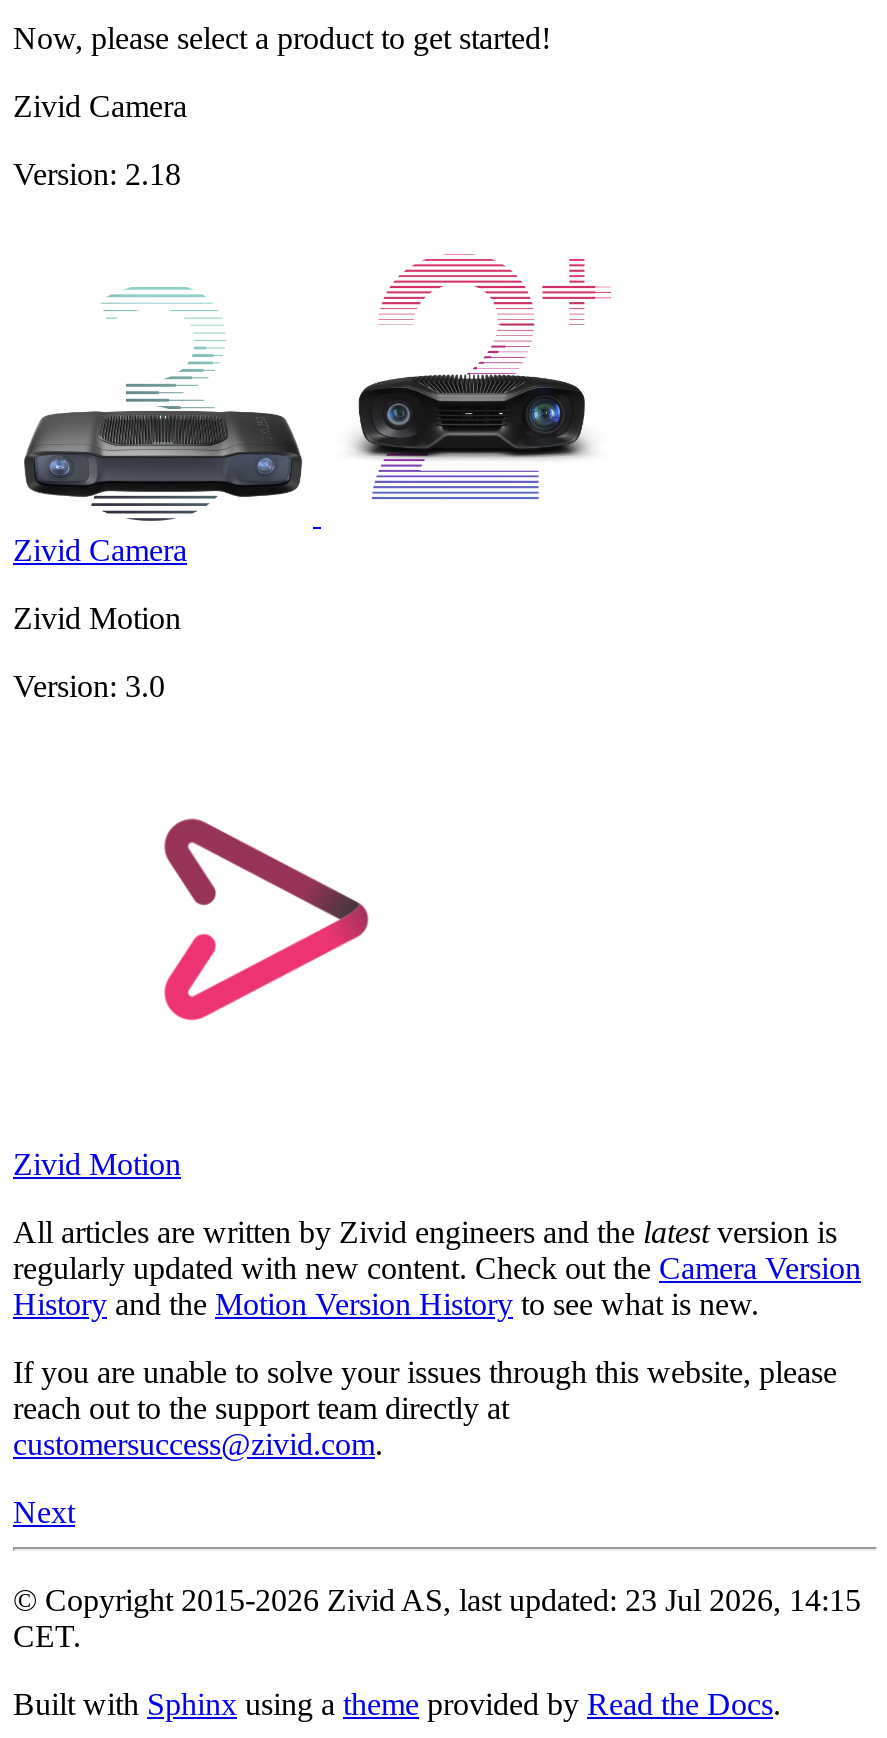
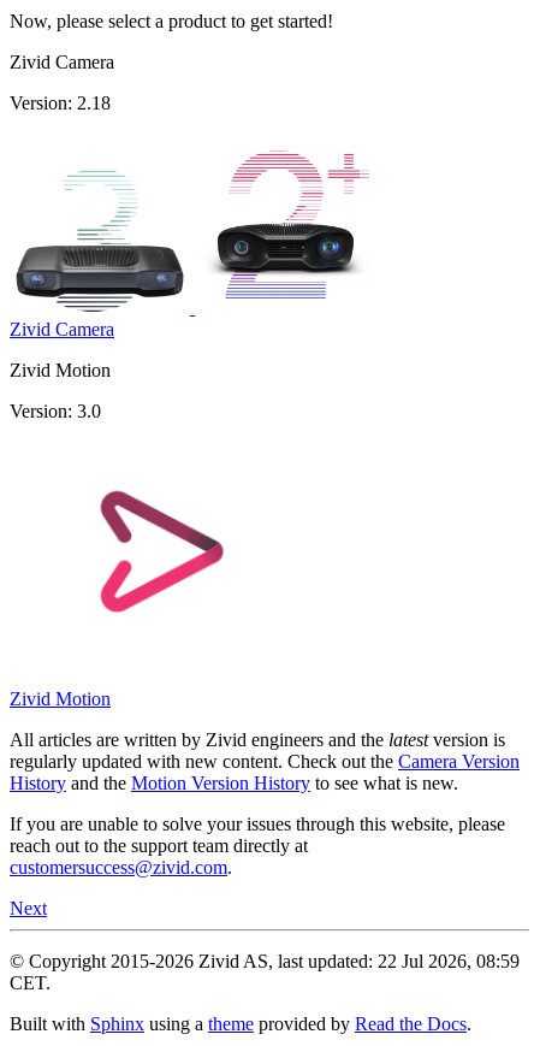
- © Copyright 2015-2026 Zivid AS, last updated: 23 Jul 2026, 14:15
+ © Copyright 2015-2026 Zivid AS, last updated: 22 Jul 2026, 08:59
